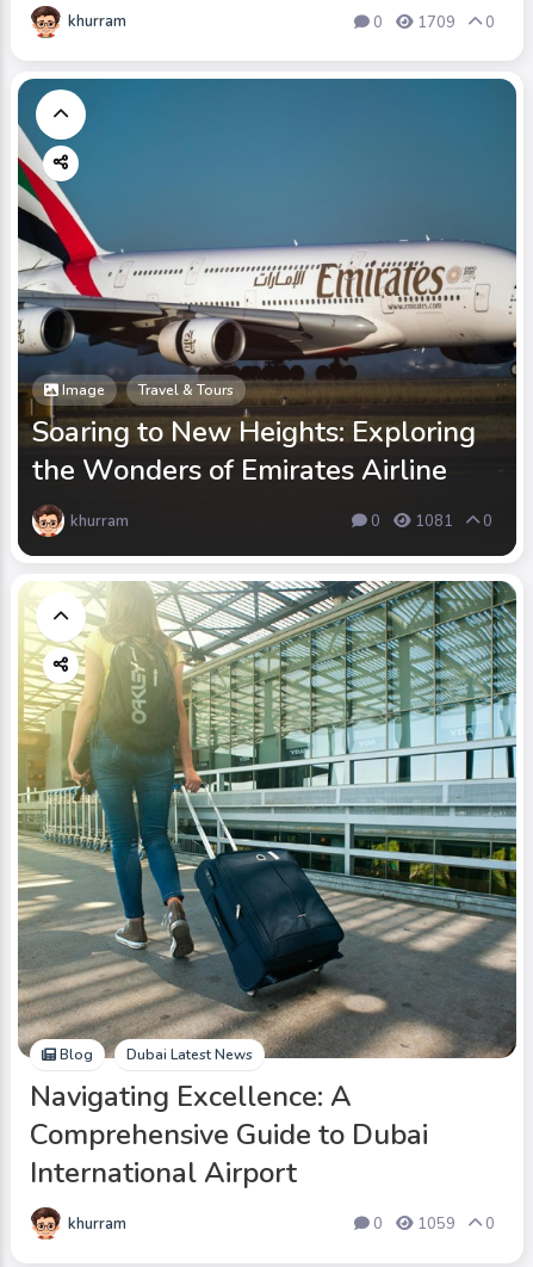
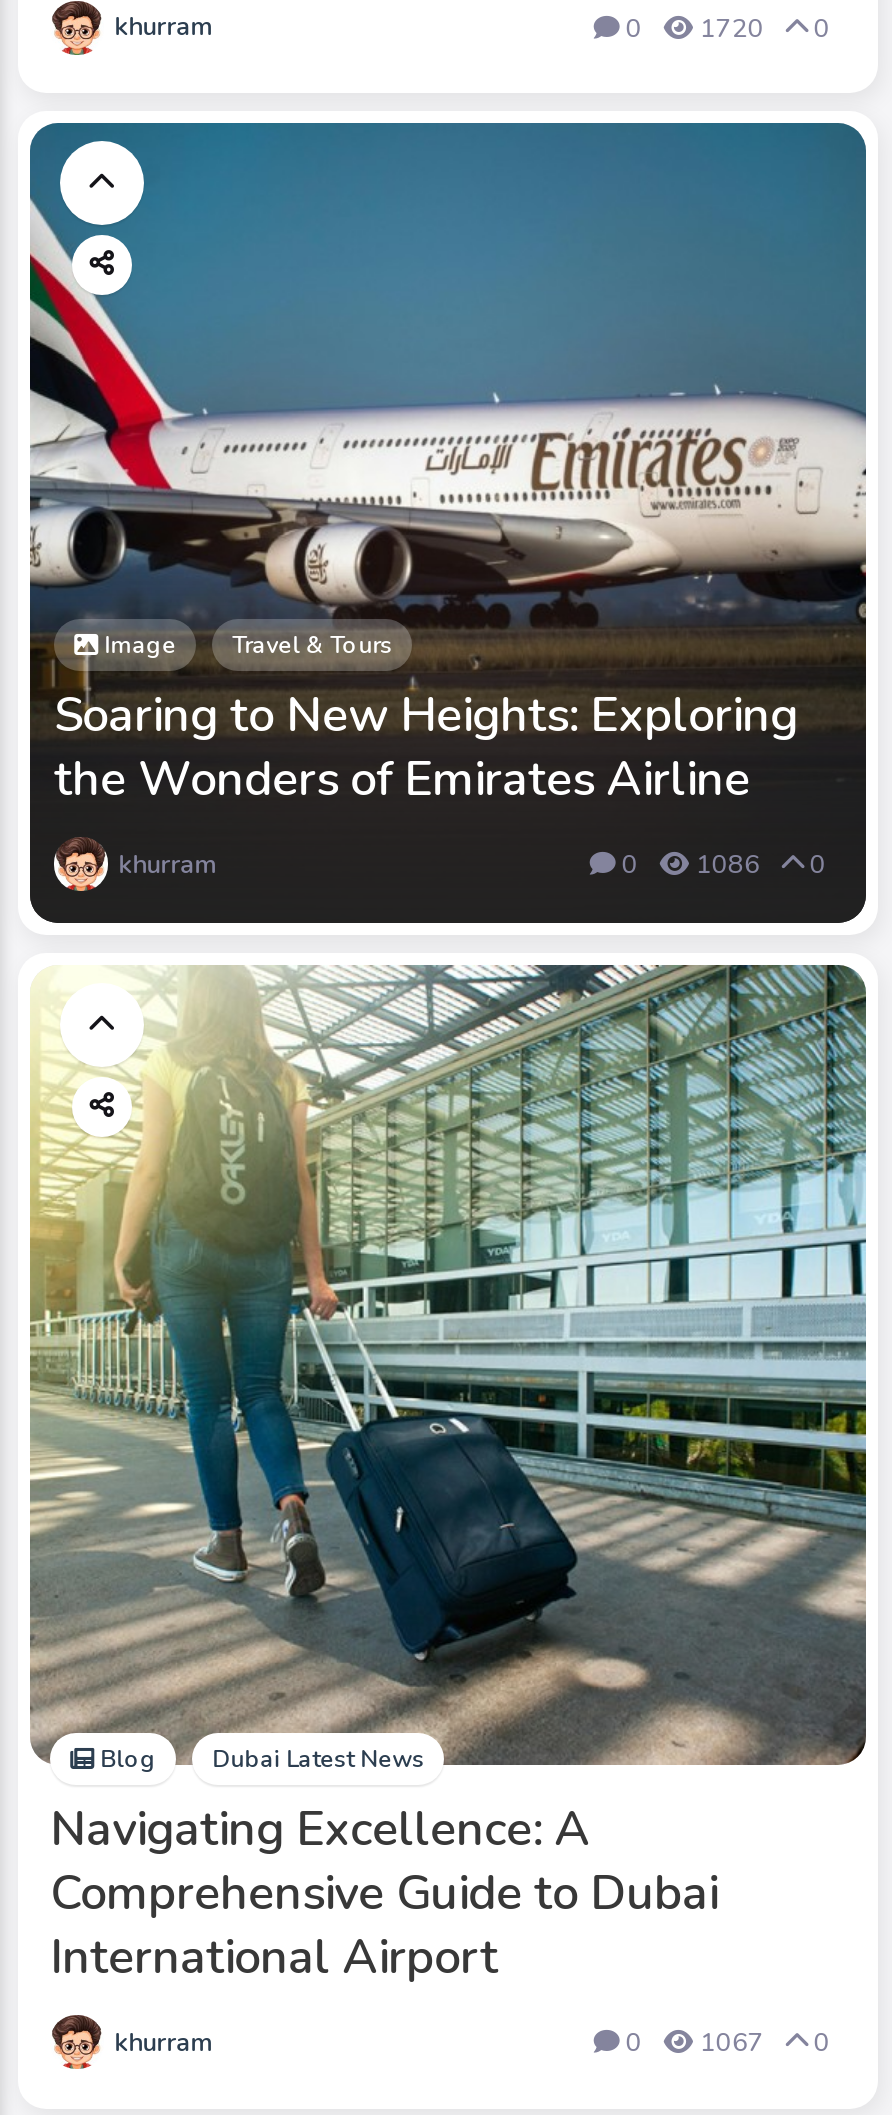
- 0 1709 0
+ 0 1720 0

- 0 1081 0
+ 0 1086 0

- 0 1059 0
+ 0 1067 0
